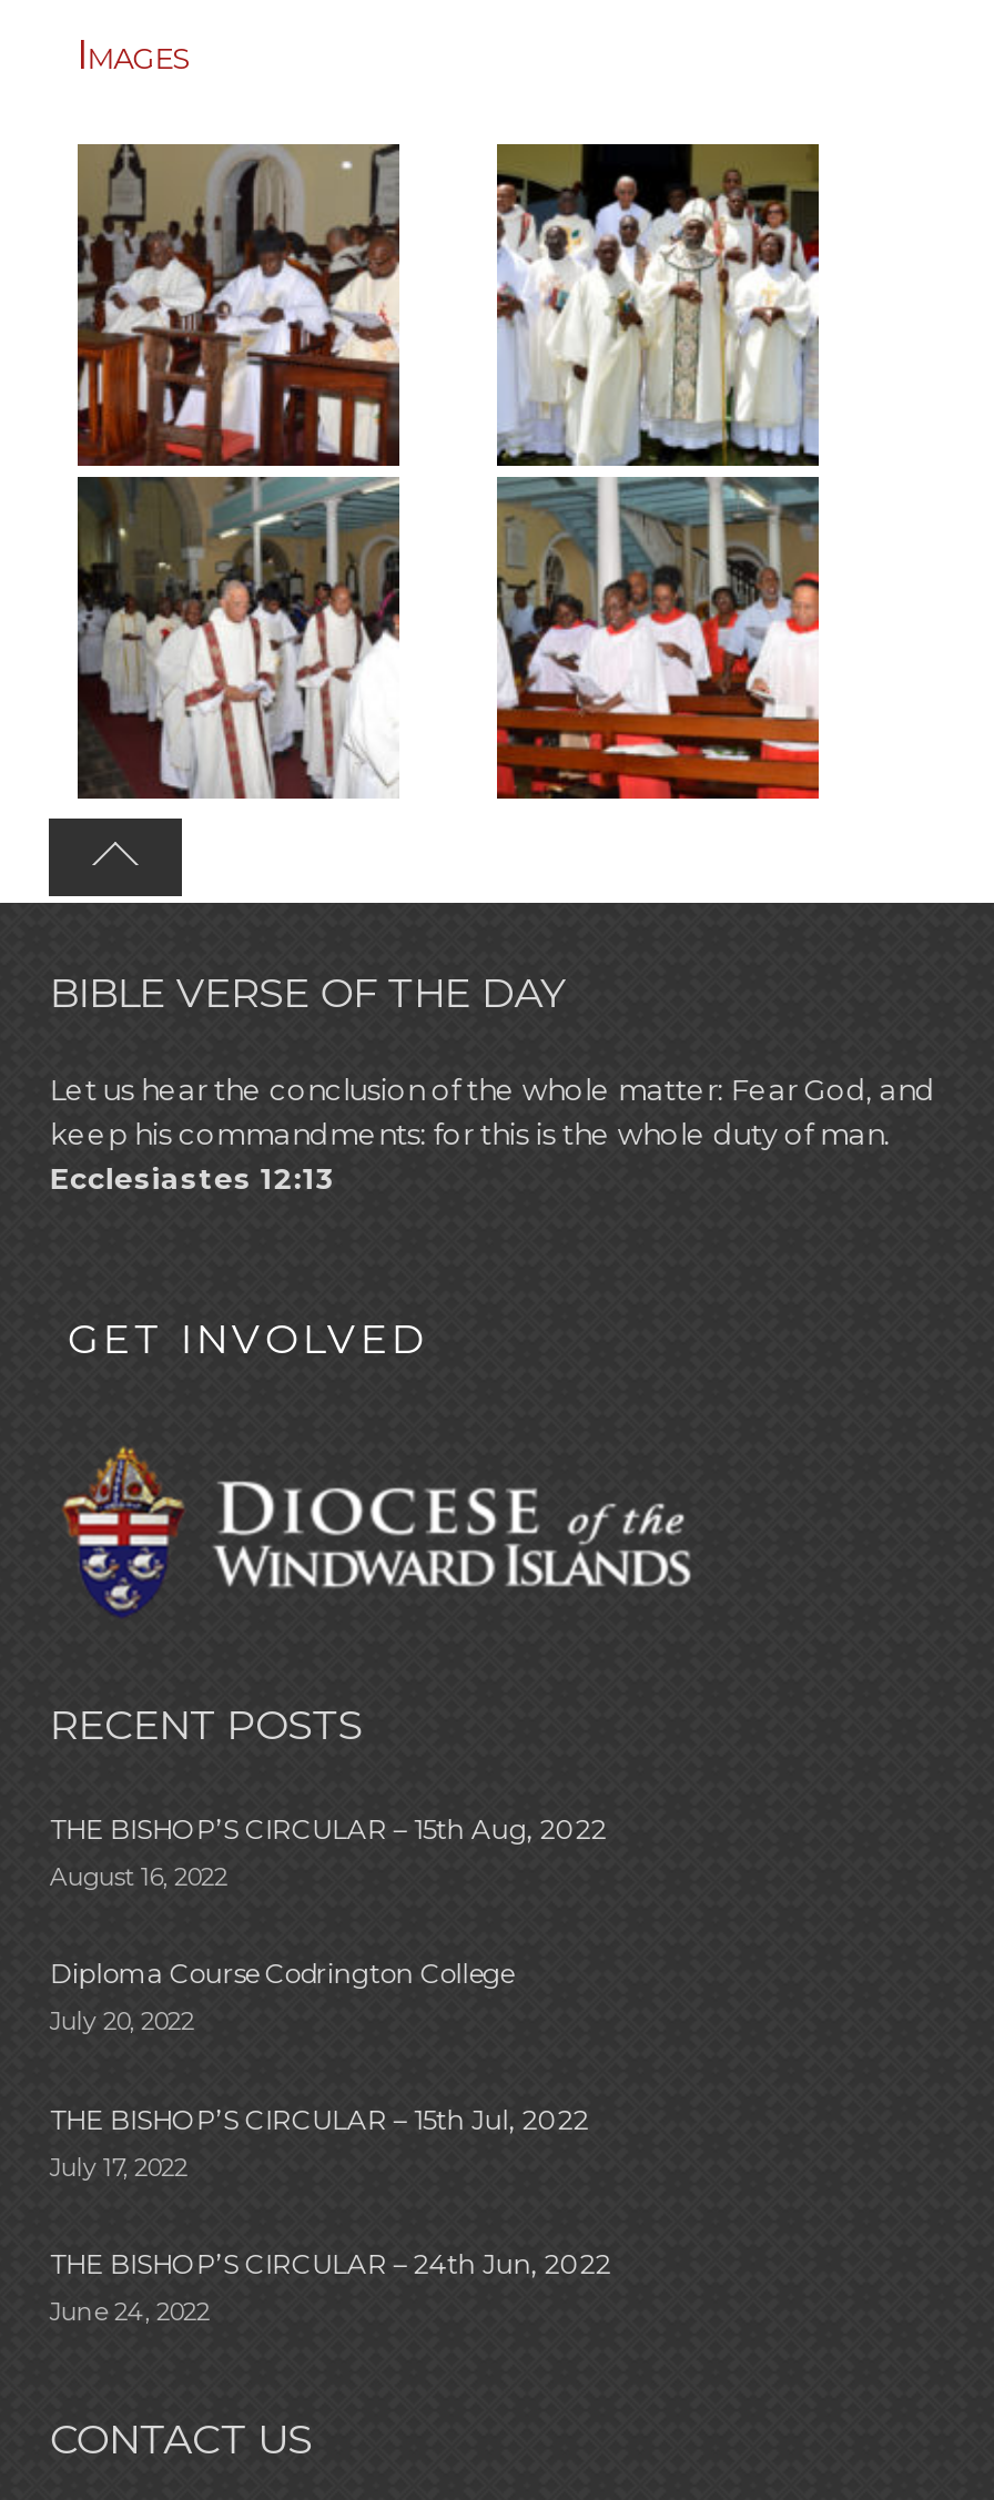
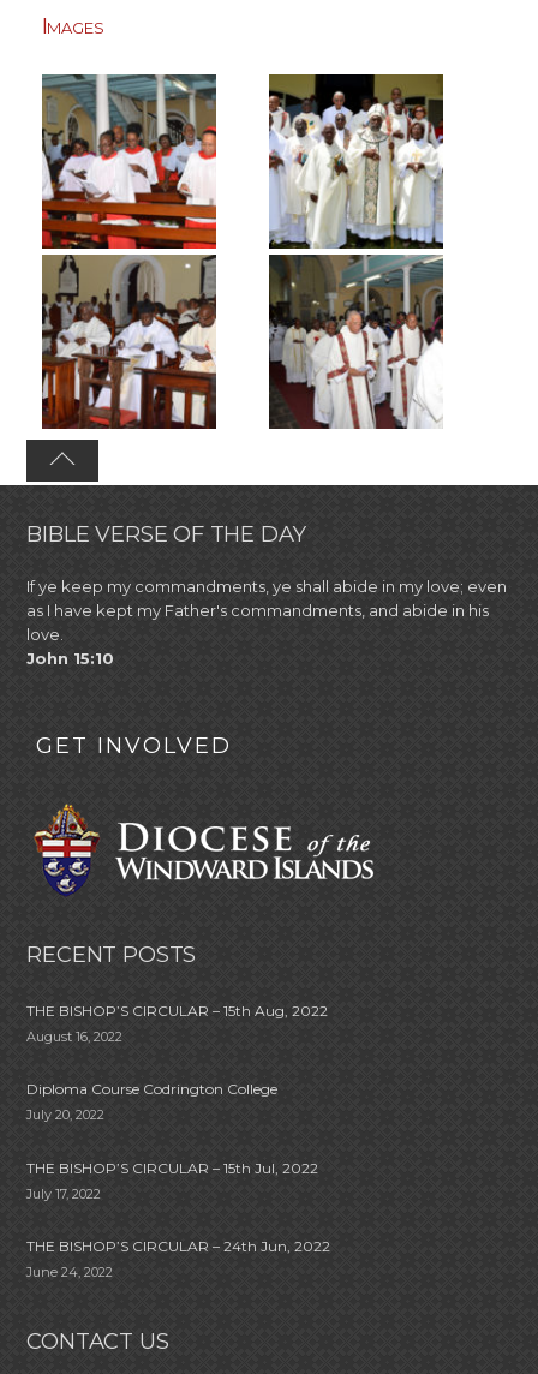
- [image]
+ [image]

- [image]
+ [image]

- Let us hear the conclusion of the whole matter: Fear God, and
- keep his commandments: for this is the whole duty of man.
- Ecclesiastes 12:13
+ If ye keep my commandments, ye shall abide in my love; even
+ as I have kept my Father's commandments, and abide in his
+ love.
+ John 15:10
